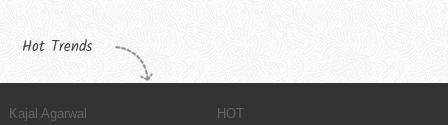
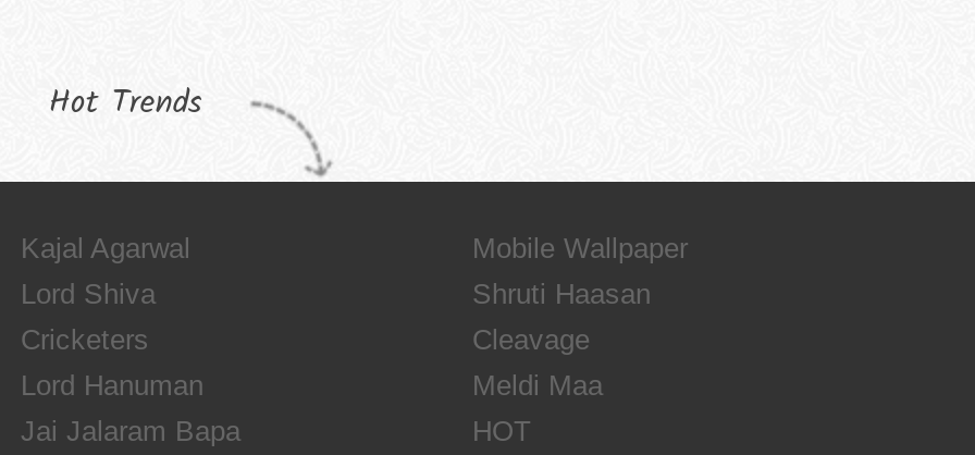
+ Mobile Wallpaper
+ Lord Shiva
+ Shruti Haasan
+ Cricketers
+ Cleavage
+ Lord Hanuman
+ Meldi Maa
+ Jai Jalaram Bapa
